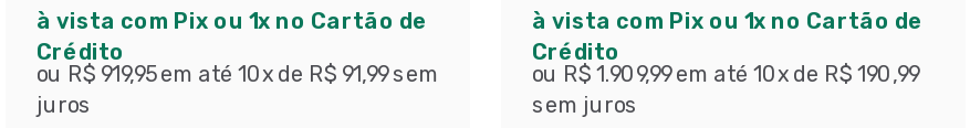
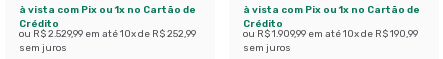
- ou R$ 919,95 em até 10 x de R$ 91,99 sem
- juros
+ ou R$ 2.529,99 em até 10 x de R$ 252,99
+ sem juros
